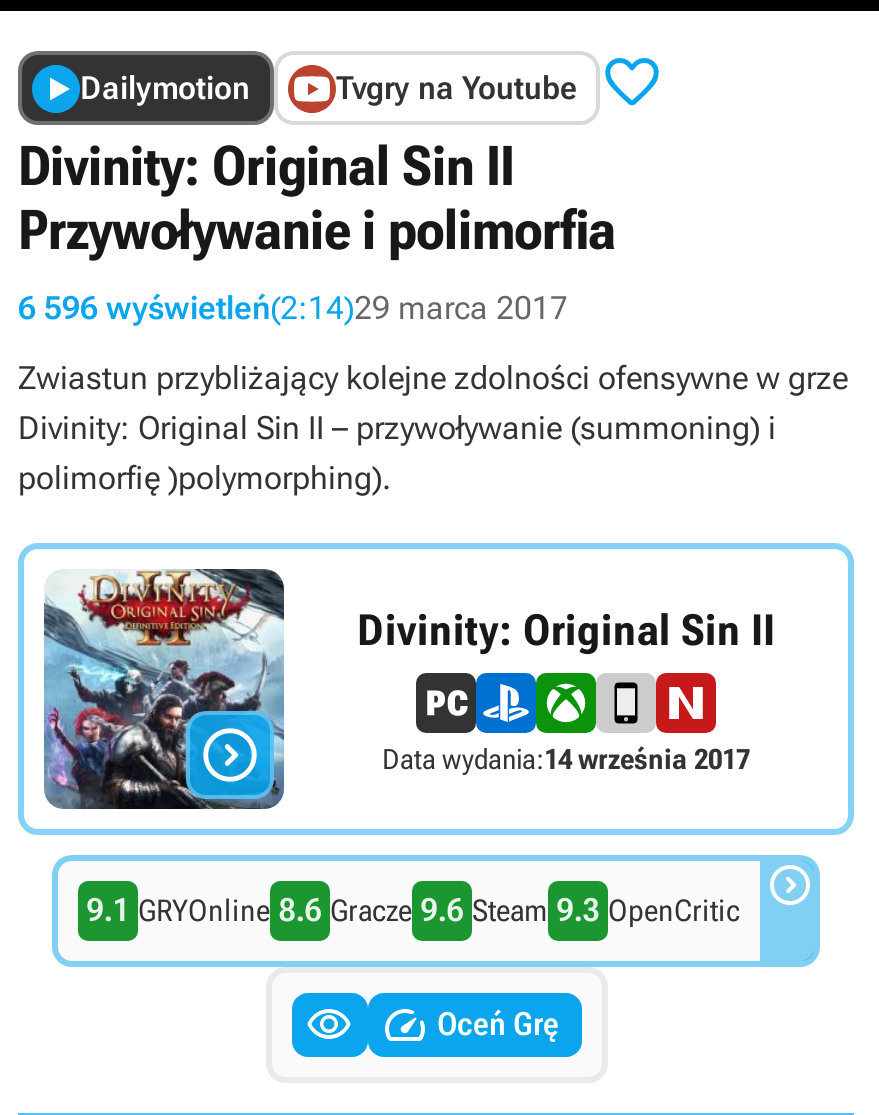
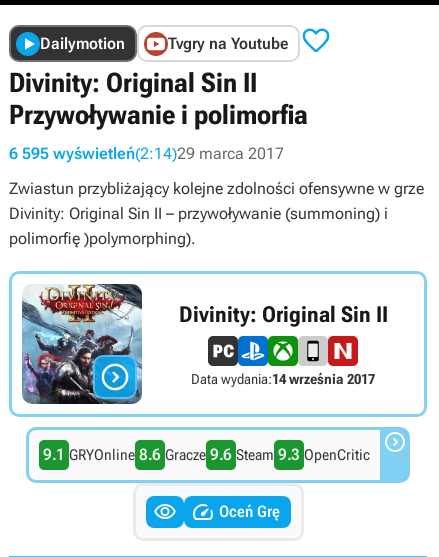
- 6 596 wyświetleń(2:14)29 marca 2017
+ 6 595 wyświetleń(2:14)29 marca 2017
